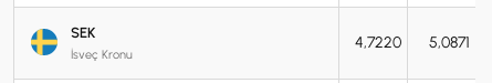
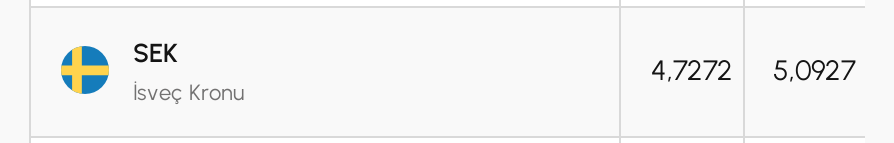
- 4,7220
+ 4,7272

- 5,0871
+ 5,0927
